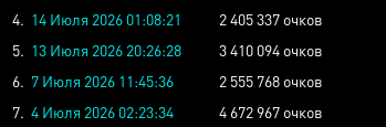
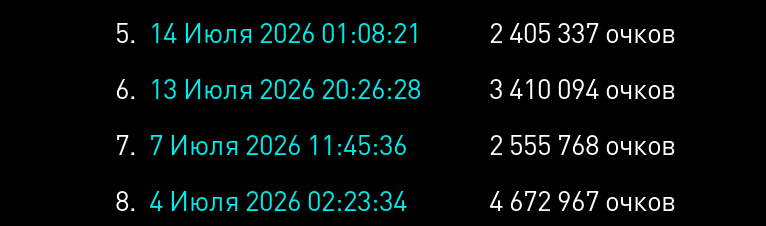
- 4. 14 Июля 2026 01:08:21 2 405 337 очков
+ 5. 14 Июля 2026 01:08:21 2 405 337 очков

- 5. 13 Июля 2026 20:26:28 3 410 094 очков
+ 6. 13 Июля 2026 20:26:28 3 410 094 очков

- 6. 7 Июля 2026 11:45:36
+ 7. 7 Июля 2026 11:45:36

- 7. 4 Июля 2026 02:23:34
+ 8. 4 Июля 2026 02:23:34
